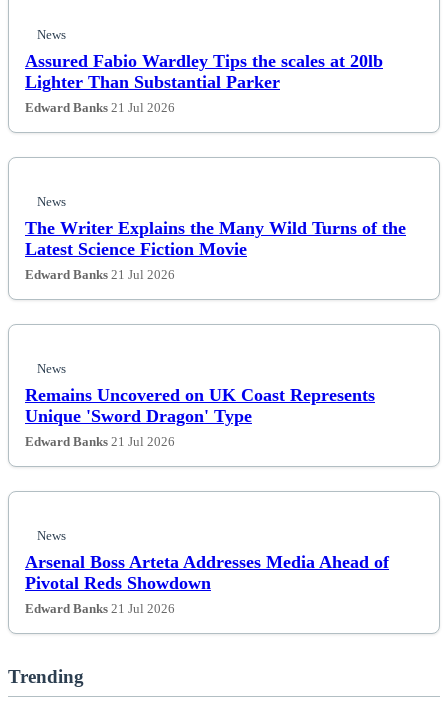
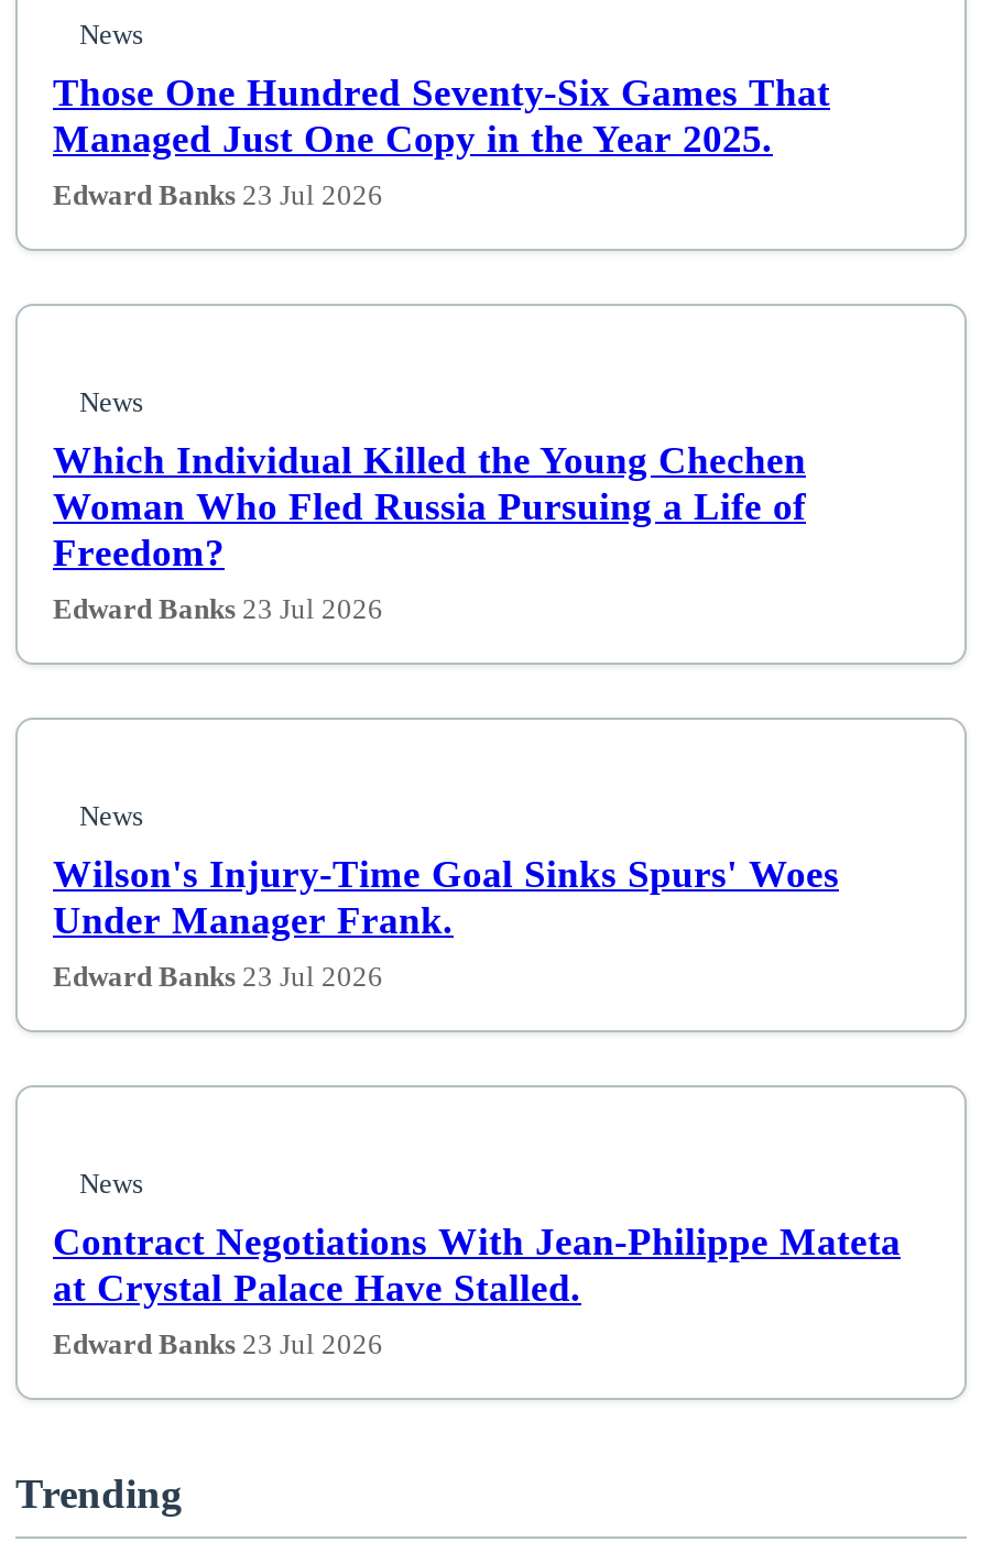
- Assured Fabio Wardley Tips the scales at 20lb
- Lighter Than Substantial Parker
- Edward Banks 21 Jul 2026
+ Those One Hundred Seventy-Six Games That
+ Managed Just One Copy in the Year 2025.
+ Edward Banks 23 Jul 2026

- The Writer Explains the Many Wild Turns of the
- Latest Science Fiction Movie
- Edward Banks 21 Jul 2026
+ Which Individual Killed the Young Chechen
+ Woman Who Fled Russia Pursuing a Life of
+ Freedom?
+ Edward Banks 23 Jul 2026

- Remains Uncovered on UK Coast Represents
- Unique 'Sword Dragon' Type
- Edward Banks 21 Jul 2026
+ Wilson's Injury-Time Goal Sinks Spurs' Woes
+ Under Manager Frank.
+ Edward Banks 23 Jul 2026

- Arsenal Boss Arteta Addresses Media Ahead of
- Pivotal Reds Showdown
- Edward Banks 21 Jul 2026
+ Contract Negotiations With Jean-Philippe Mateta
+ at Crystal Palace Have Stalled.
+ Edward Banks 23 Jul 2026
